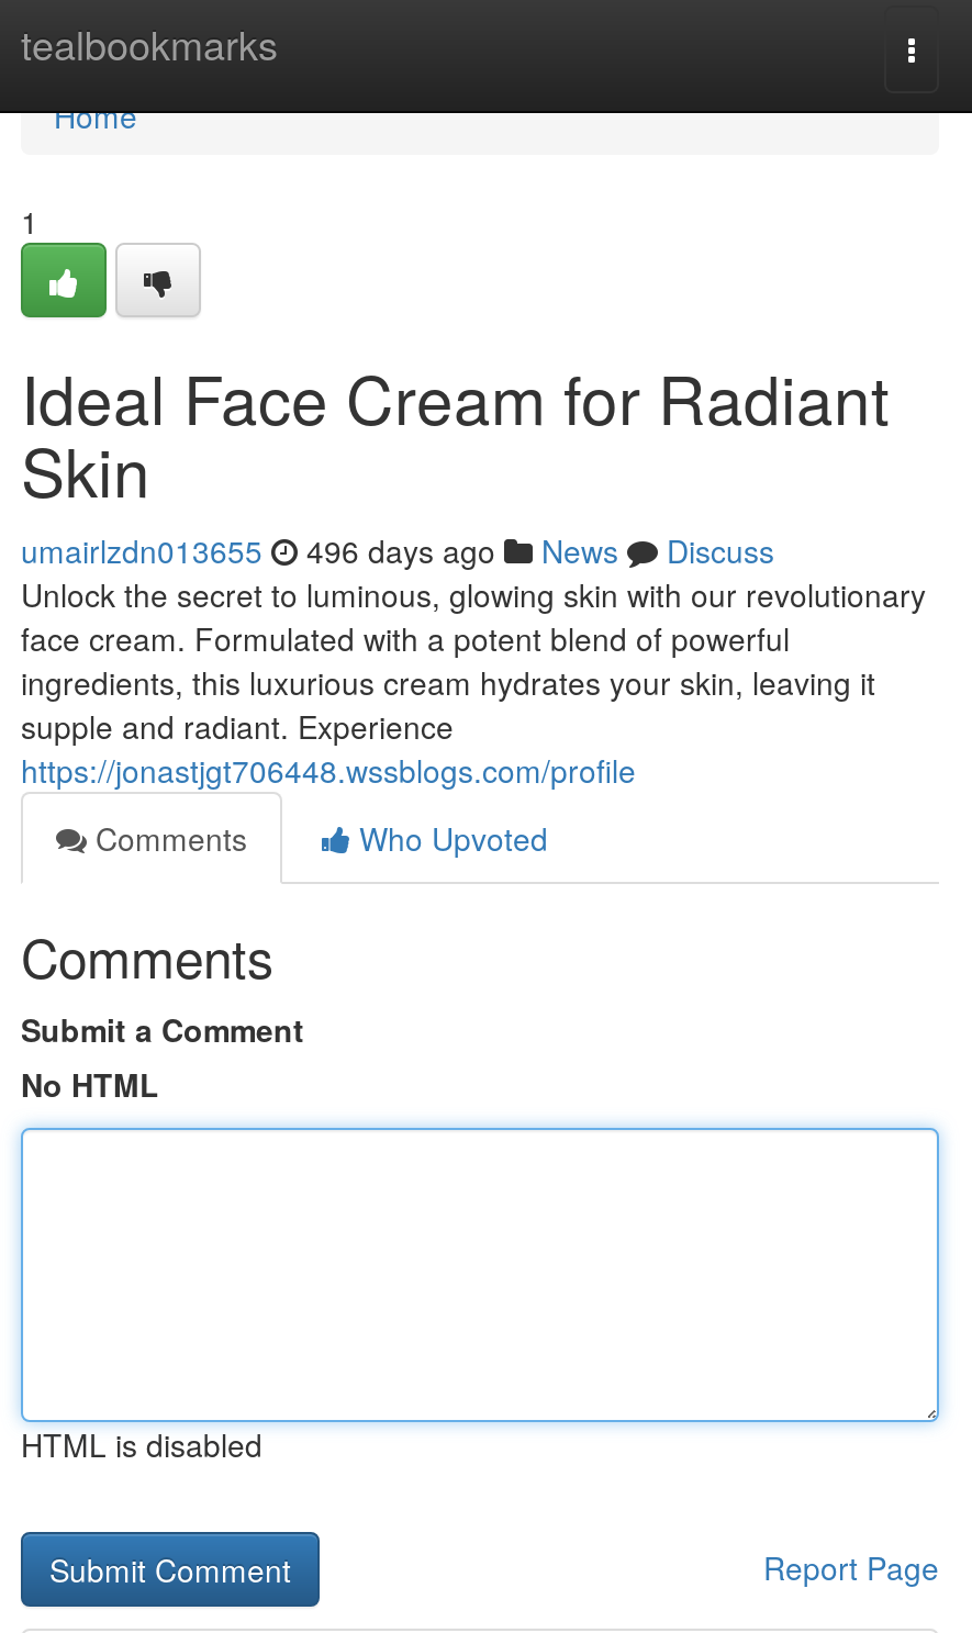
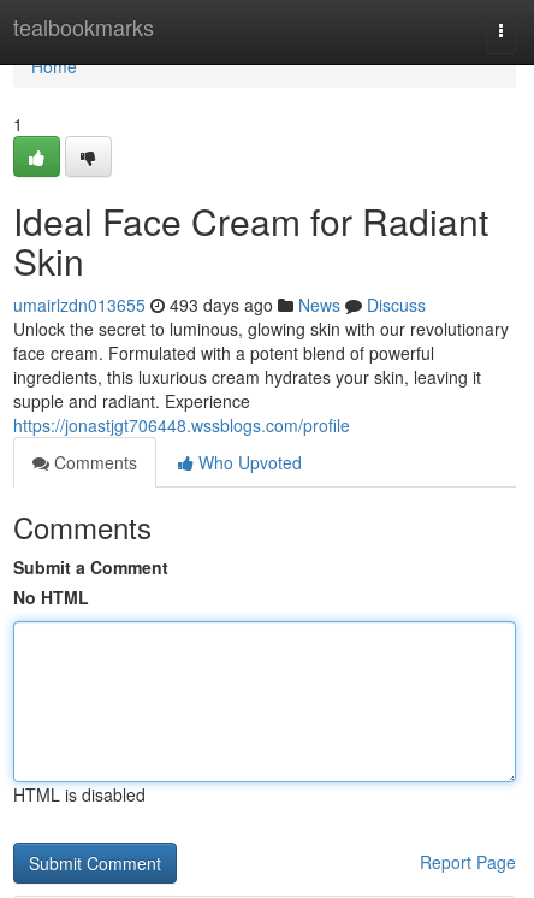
- umairlzdn013655 496 days ago News Discuss
+ umairlzdn013655 493 days ago News Discuss
